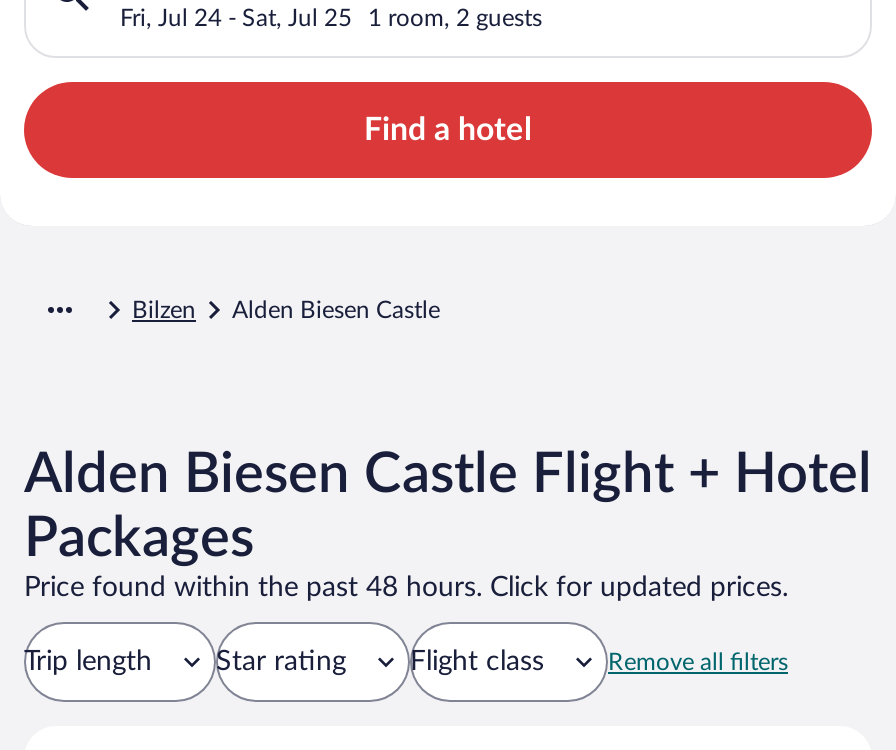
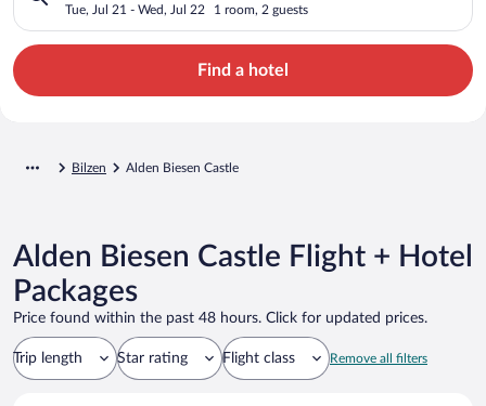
- Fri, Jul 24 - Sat, Jul 25
+ Tue, Jul 21 - Wed, Jul 22
